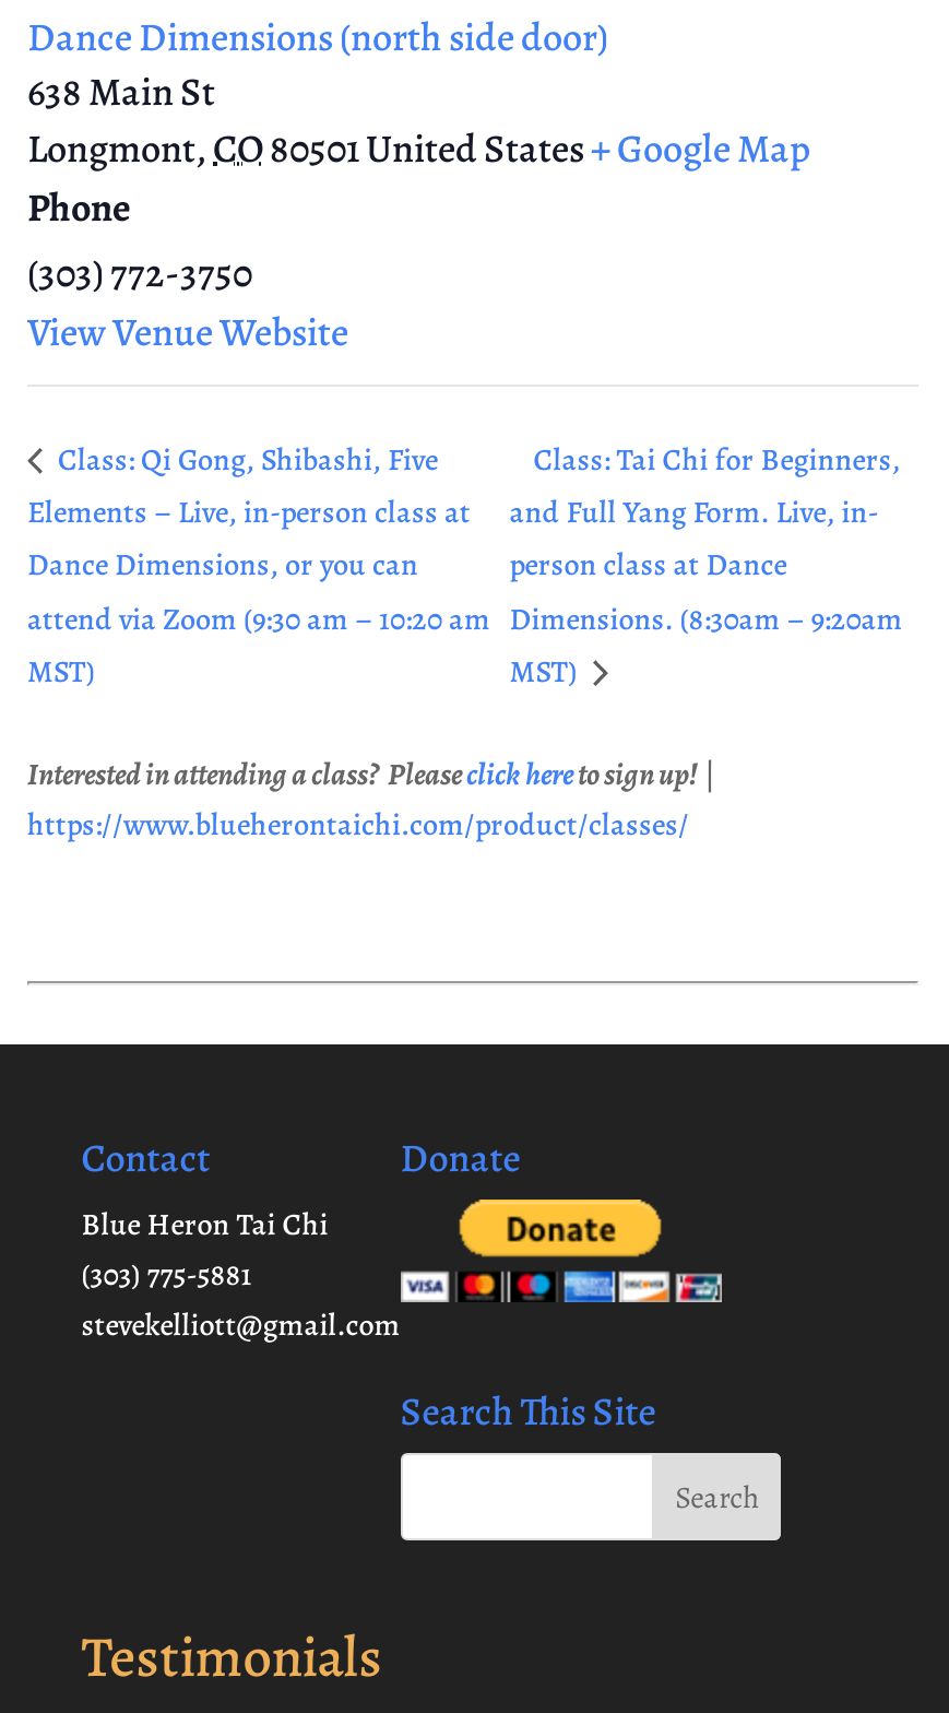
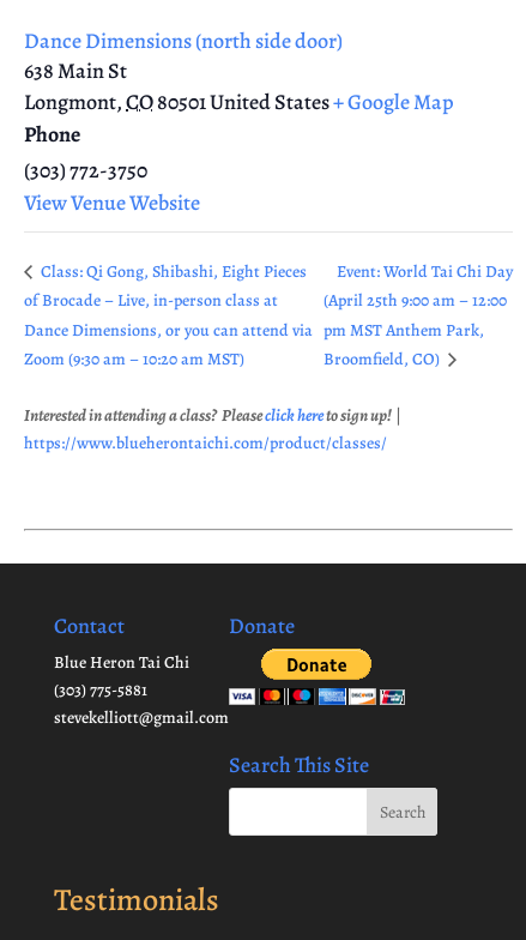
- Class: Qi Gong, Shibashi, Five
- Elements – Live, in-person class at
- Dance Dimensions, or you can
- attend via Zoom (9:30 am – 10:20 am
- MST)
+ Class: Qi Gong, Shibashi, Eight Pieces
+ of Brocade – Live, in-person class at
+ Dance Dimensions, or you can attend via
+ Zoom (9:30 am – 10:20 am MST)

- Class: Tai Chi for Beginners,
- and Full Yang Form. Live, in-
- person class at Dance
- Dimensions. (8:30am – 9:20am
- MST)
+ Event: World Tai Chi Day
+ (April 25th 9:00 am – 12:00
+ pm MST Anthem Park,
+ Broomfield, CO)
